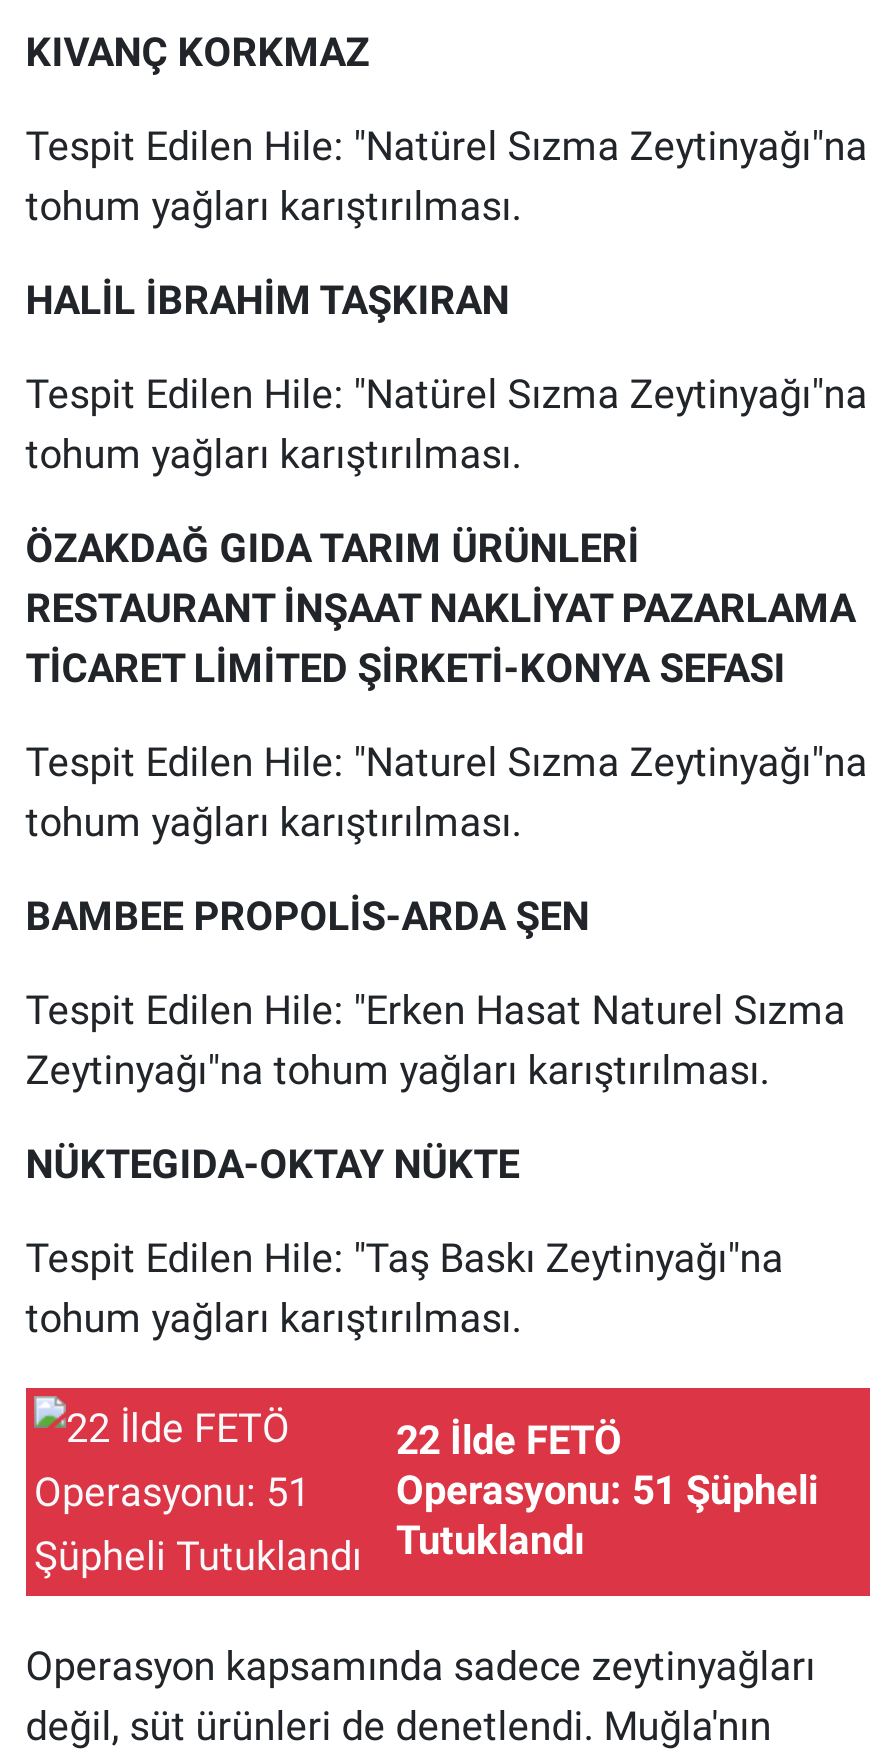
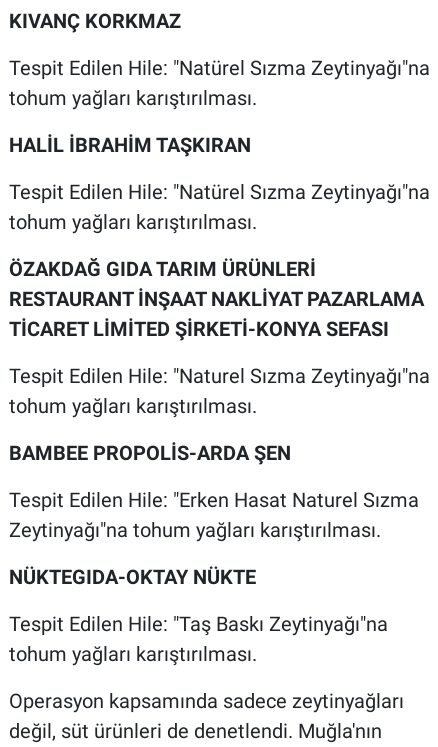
- [image]
- 22 İlde FETÖ
- Operasyonu: 51 Şüpheli
- Tutuklandı
